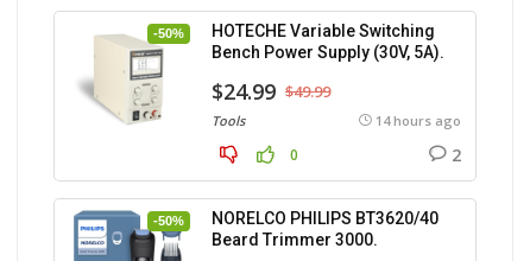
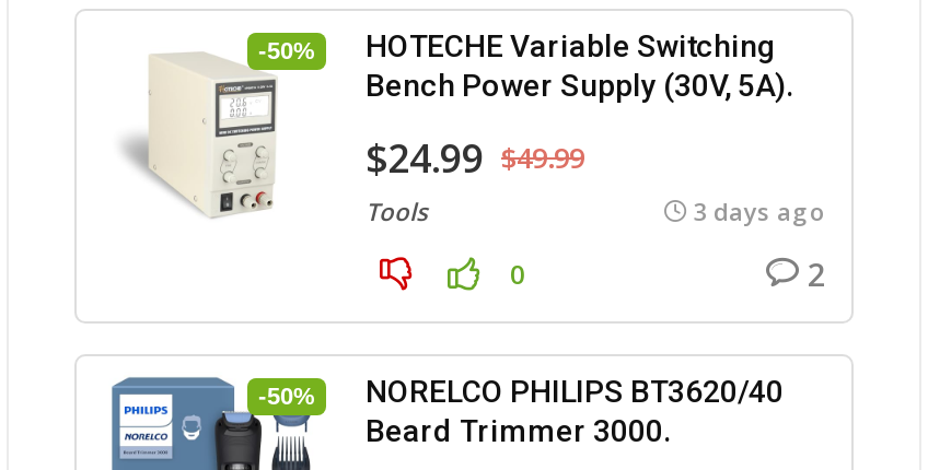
- 14 hours ago
+ 3 days ago
